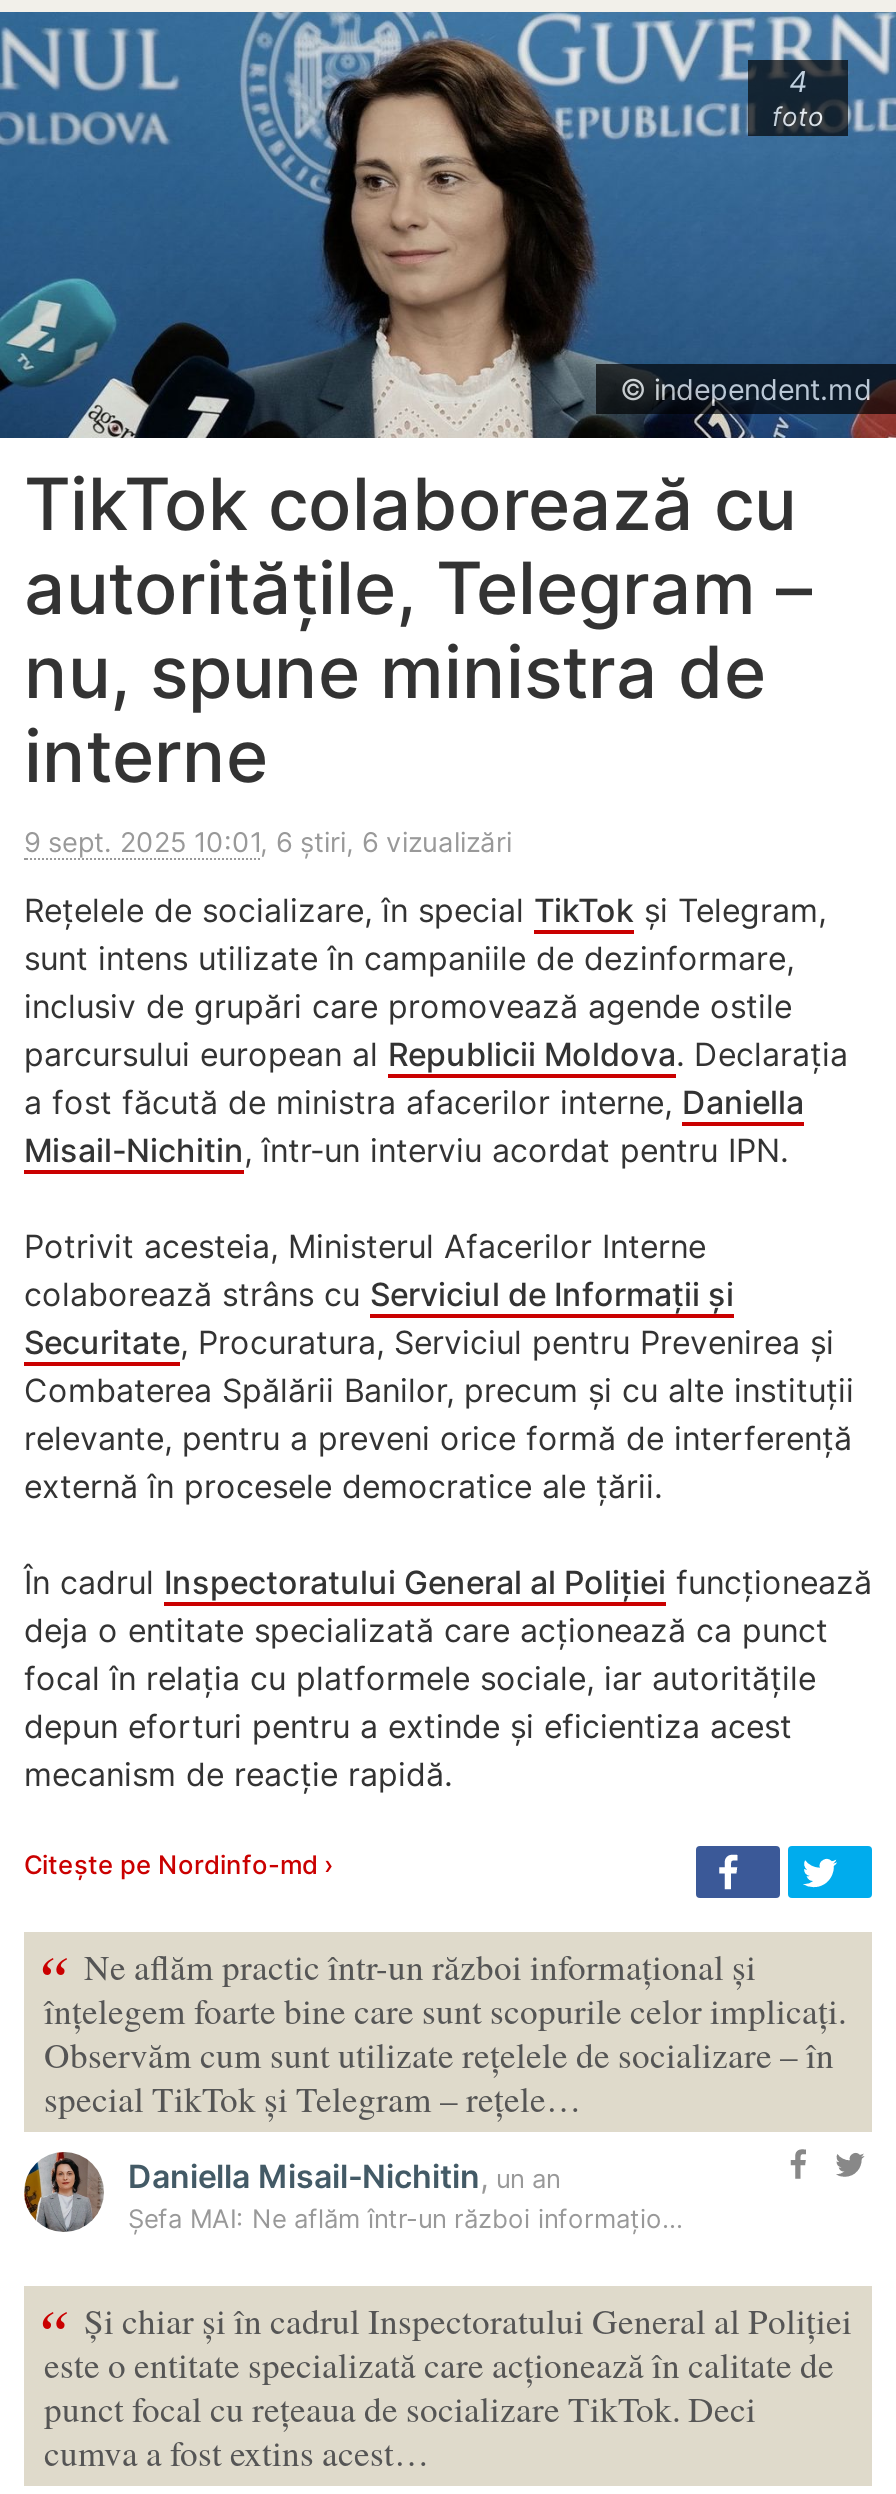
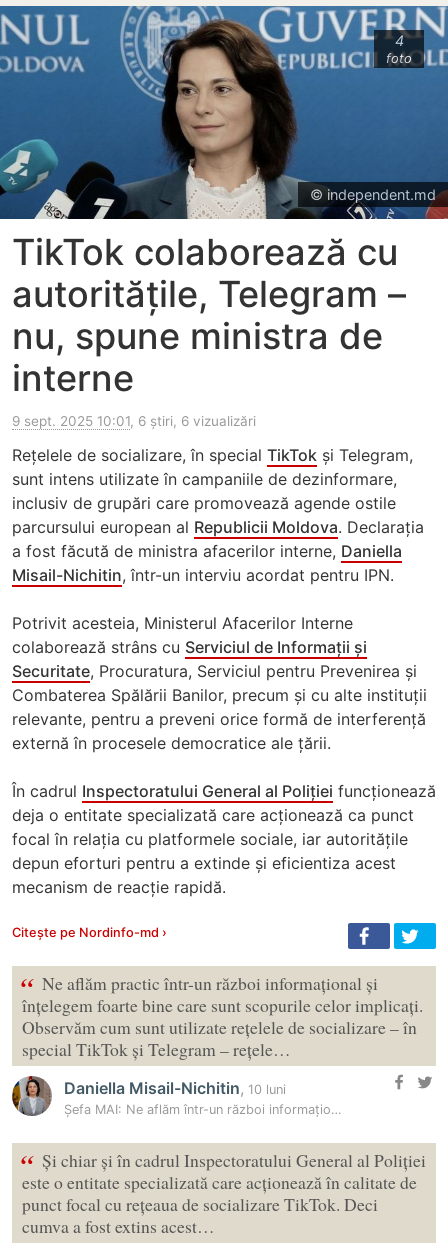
- Daniella Misail-Nichitin, un an
+ Daniella Misail-Nichitin, 10 luni
